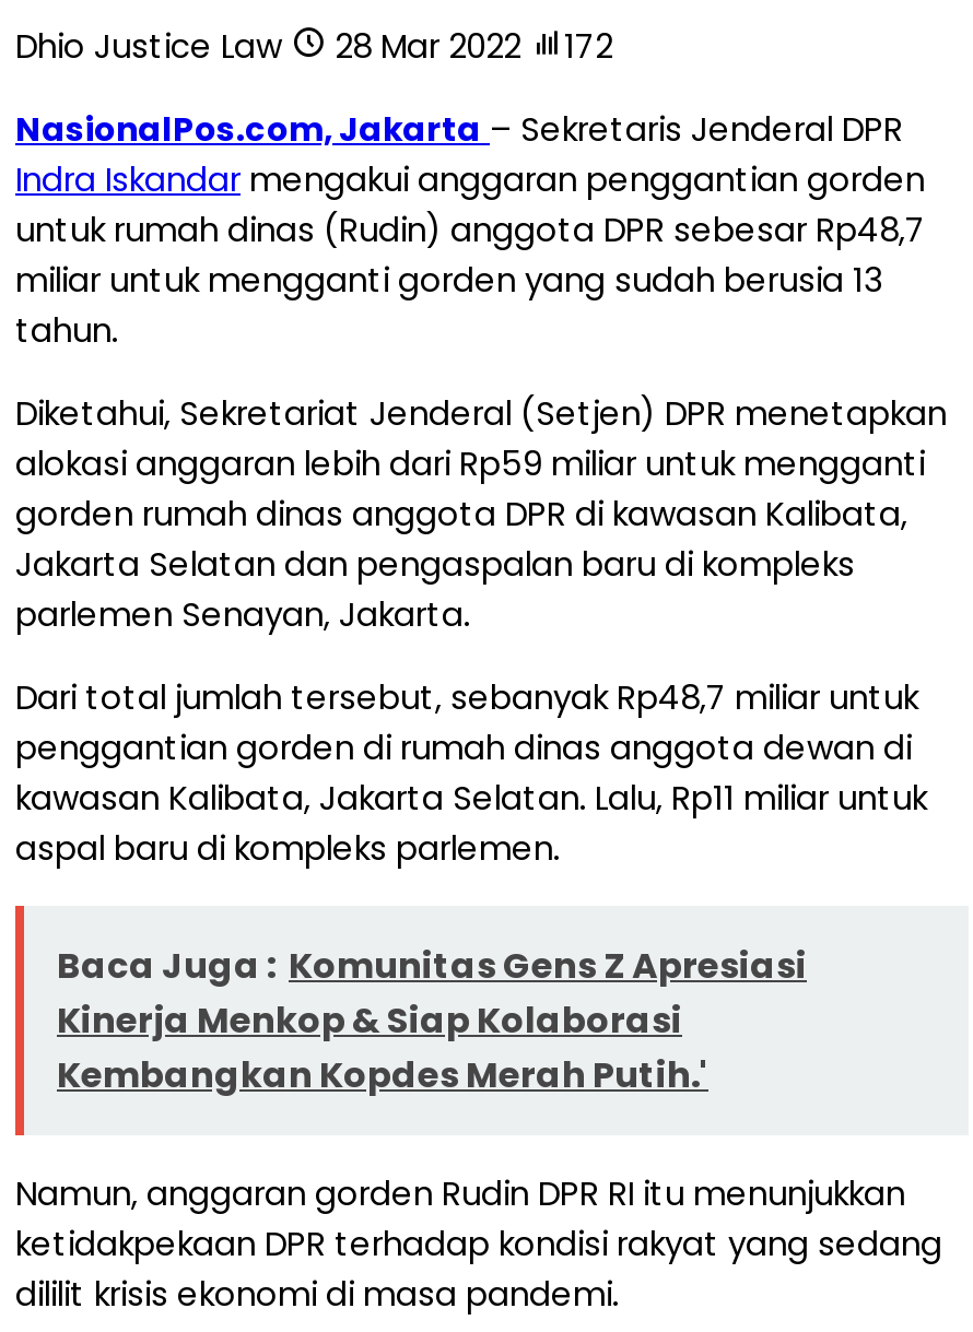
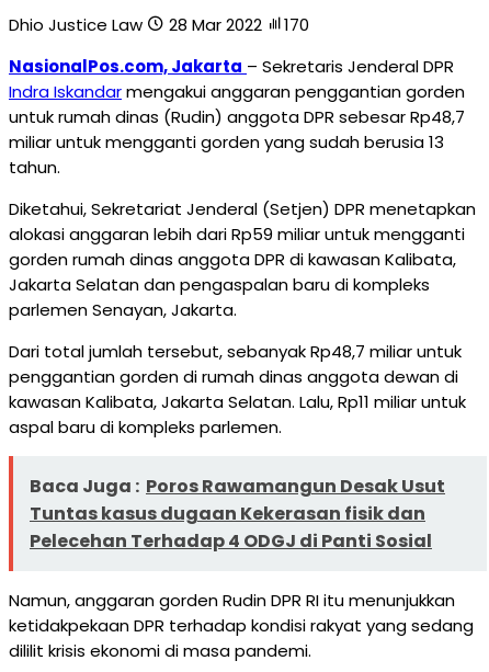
- Dhio Justice Law 28 Mar 2022 172
+ Dhio Justice Law 28 Mar 2022 170

- Baca Juga : Komunitas Gens Z Apresiasi
- Kinerja Menkop & Siap Kolaborasi
- Kembangkan Kopdes Merah Putih.'
+ Baca Juga : Poros Rawamangun Desak Usut
+ Tuntas kasus dugaan Kekerasan fisik dan
+ Pelecehan Terhadap 4 ODGJ di Panti Sosial
